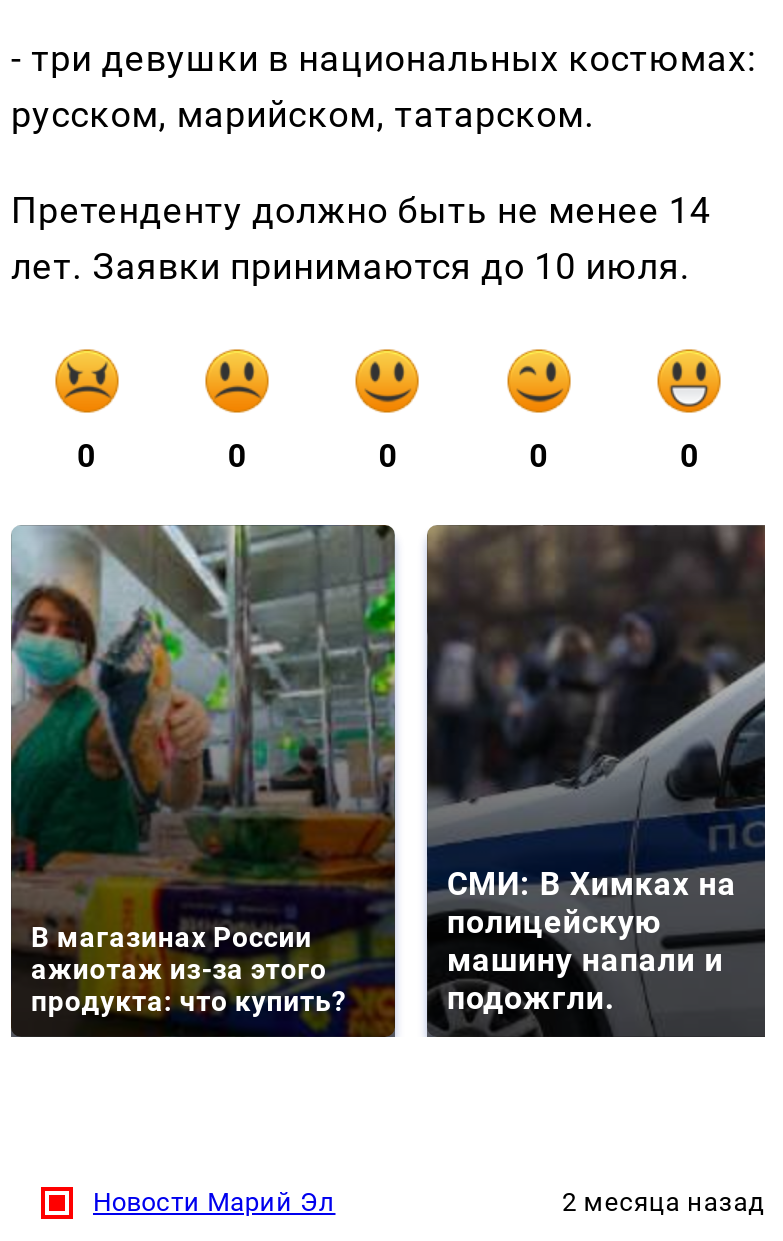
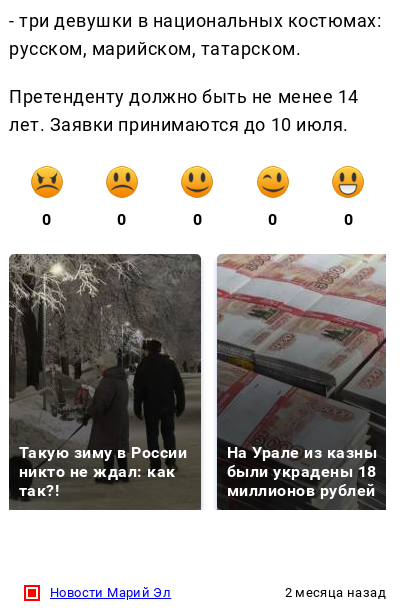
- [image]
- В магазинах России
- ажиотаж из-за этого
- продукта: что купить?
+ [image]
+ Такую зиму в России
+ никто не ждал: как
+ так?!

- [image]
- СМИ: В Химках на
- полицейскую
- машину напали и
- подожгли.
+ [image]
+ На Урале из казны
+ были украдены 18
+ миллионов рублей
